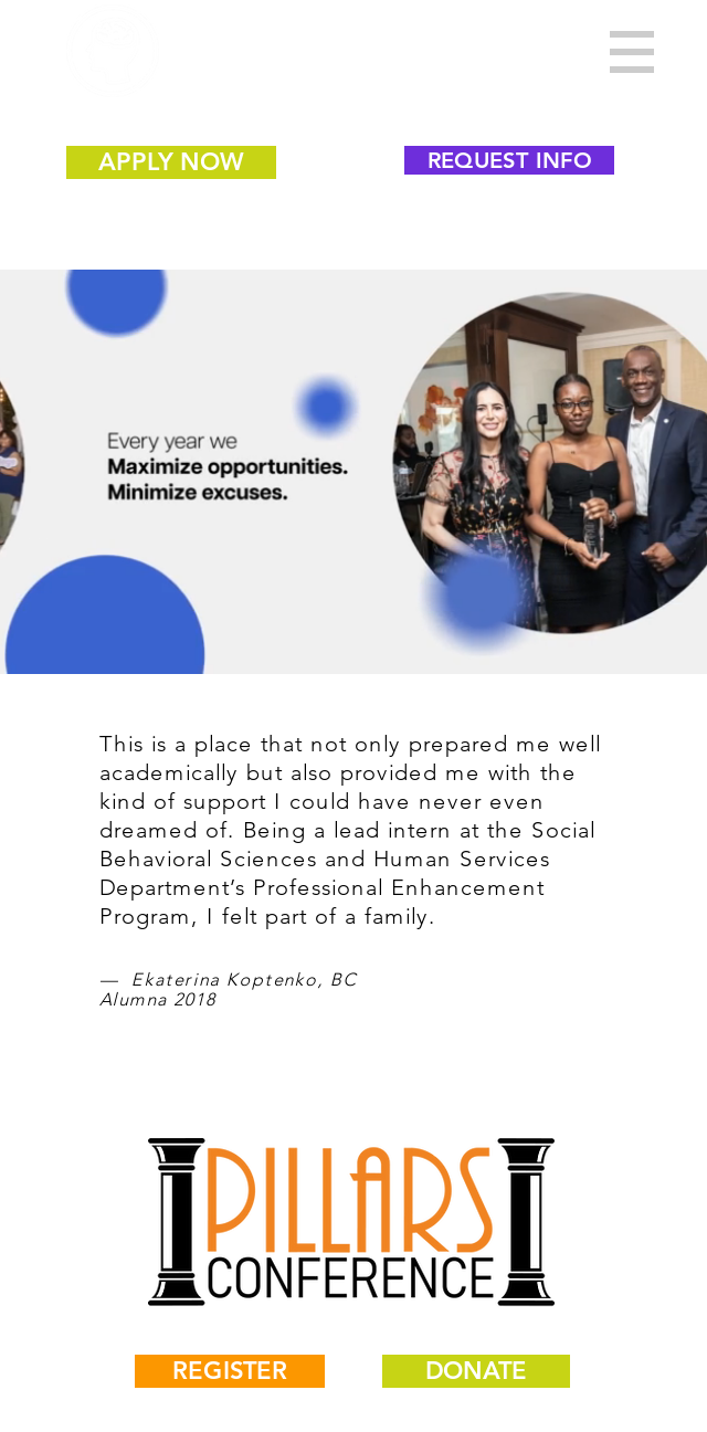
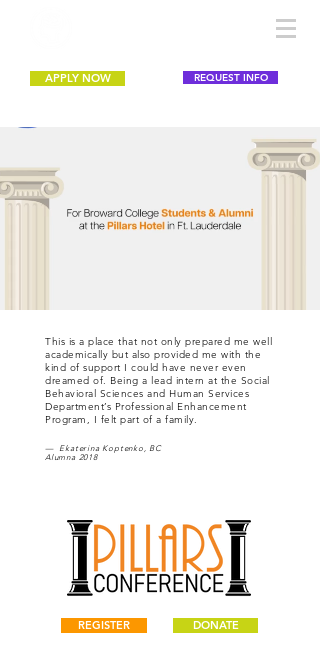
- [image]
+ [image]
